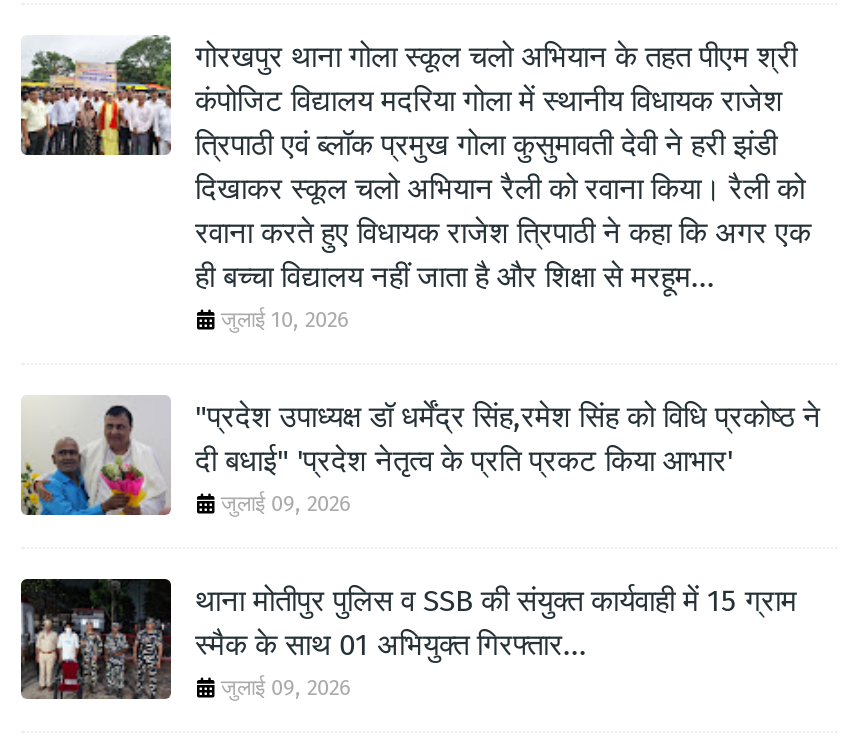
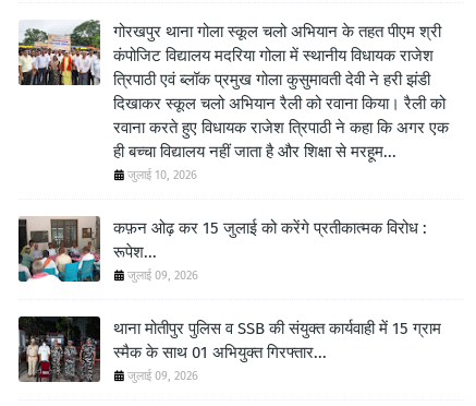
- [image]
- "प्रदेश उपाध्यक्ष डॉ धर्मेंद्र सिंह,रमेश सिंह को विधि प्रकोष्ठ ने
- दी बधाई" 'प्रदेश नेतृत्व के प्रति प्रकट किया आभार'
+ [image]
+ कफ़न ओढ़ कर 15 जुलाई को करेंगे प्रतीकात्मक विरोध :
+ रूपेश...
